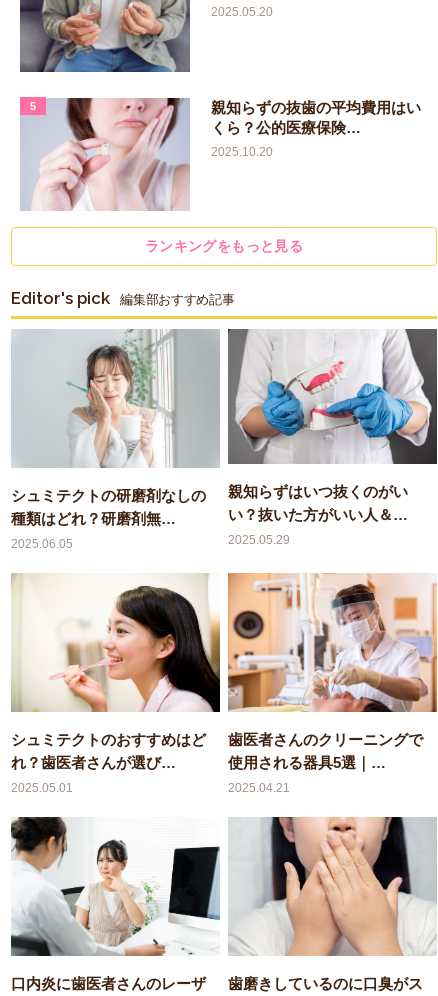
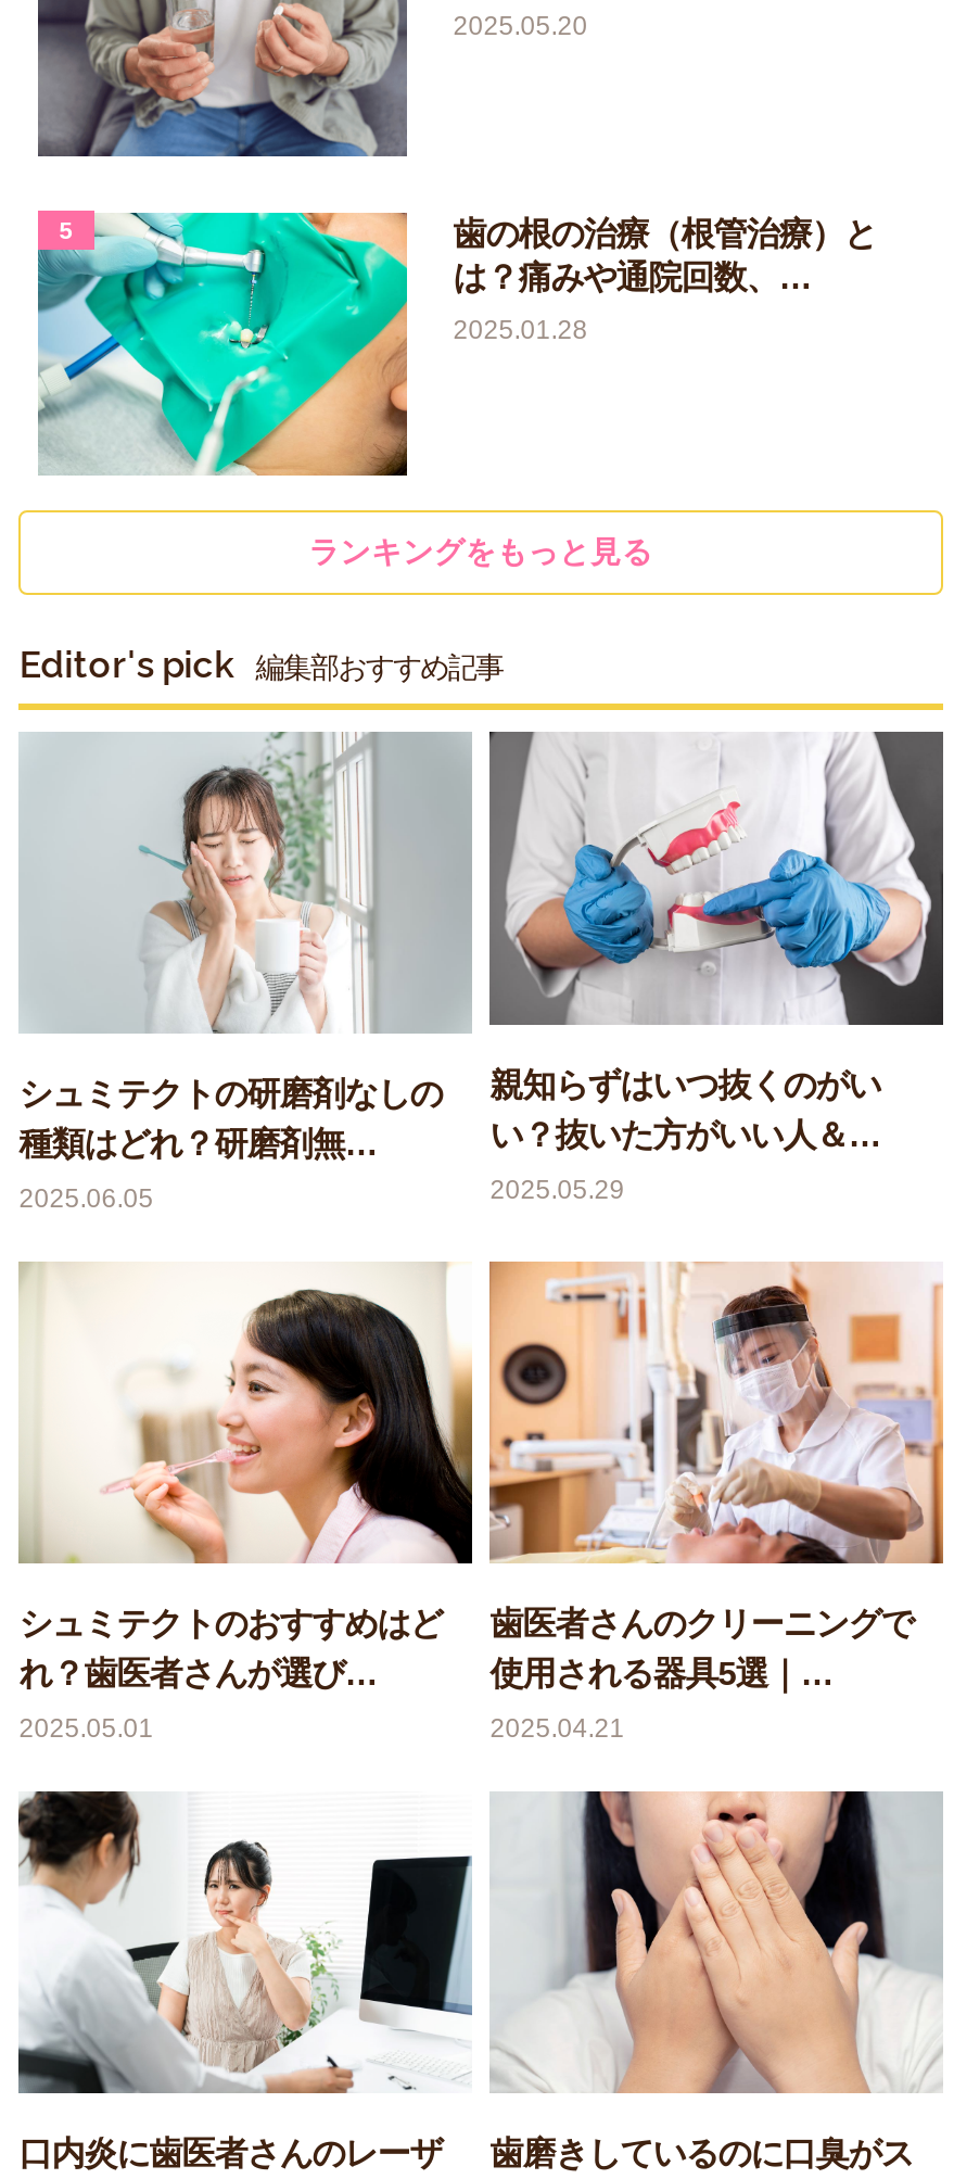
- [image]
- 親知らずの抜歯の平均費用はい
- くら？公的医療保険…
+ [image]
+ 歯の根の治療（根管治療）と
+ は？痛みや通院回数、…

- 2025.10.20
+ 2025.01.28
